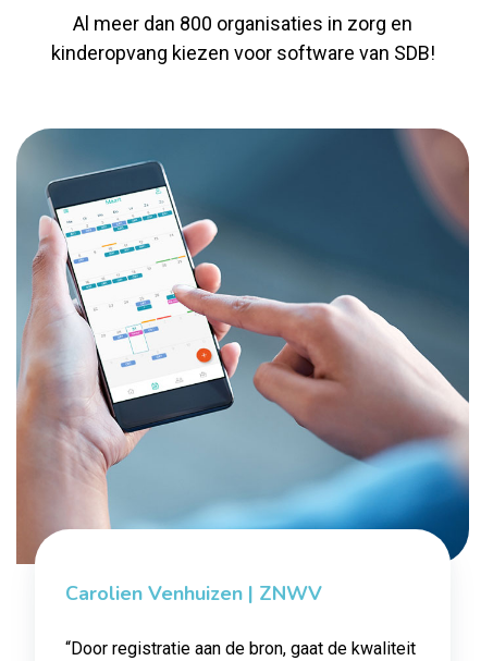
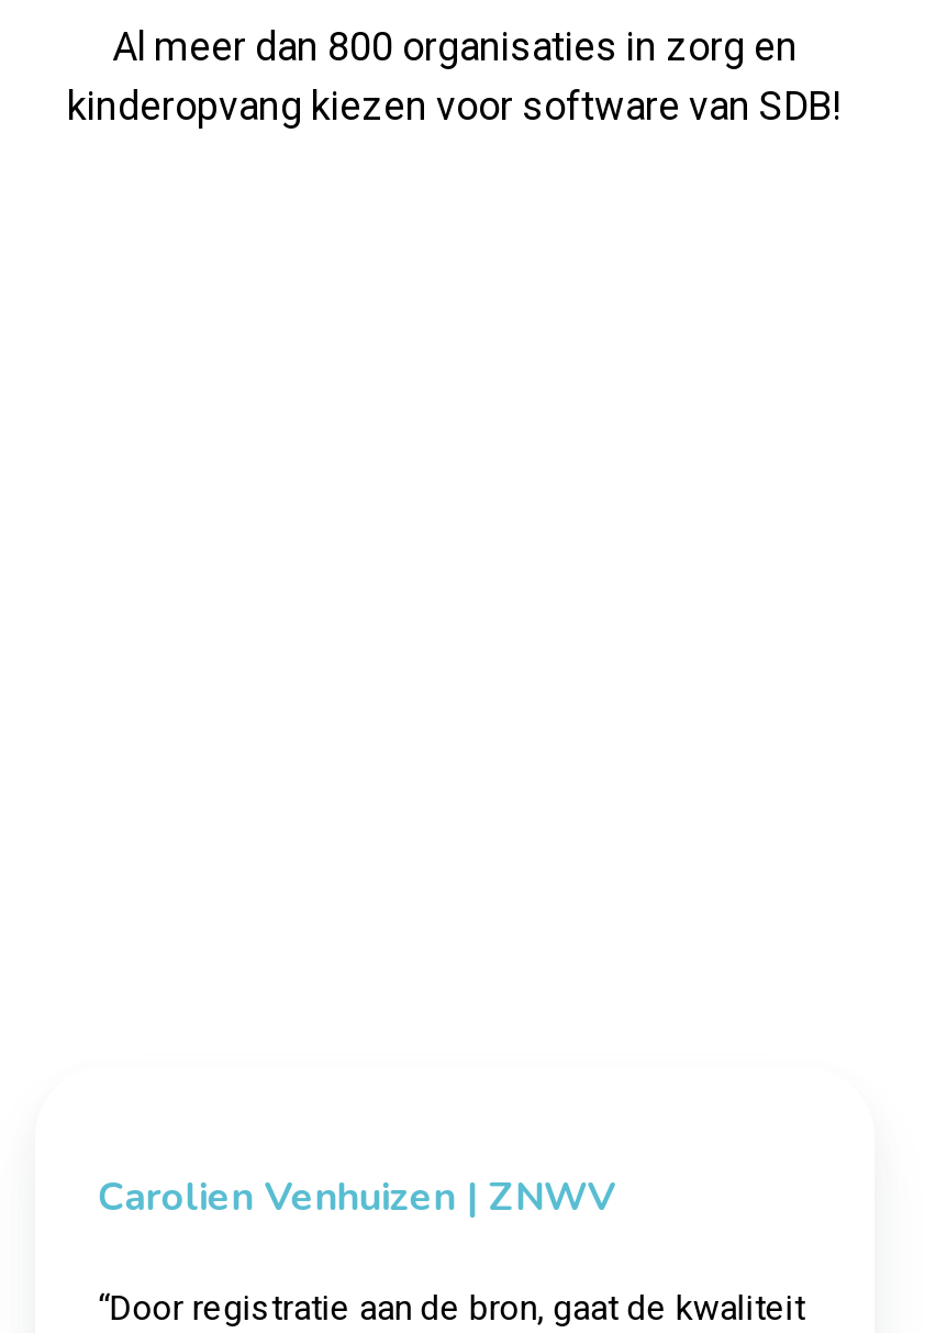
- [image]
